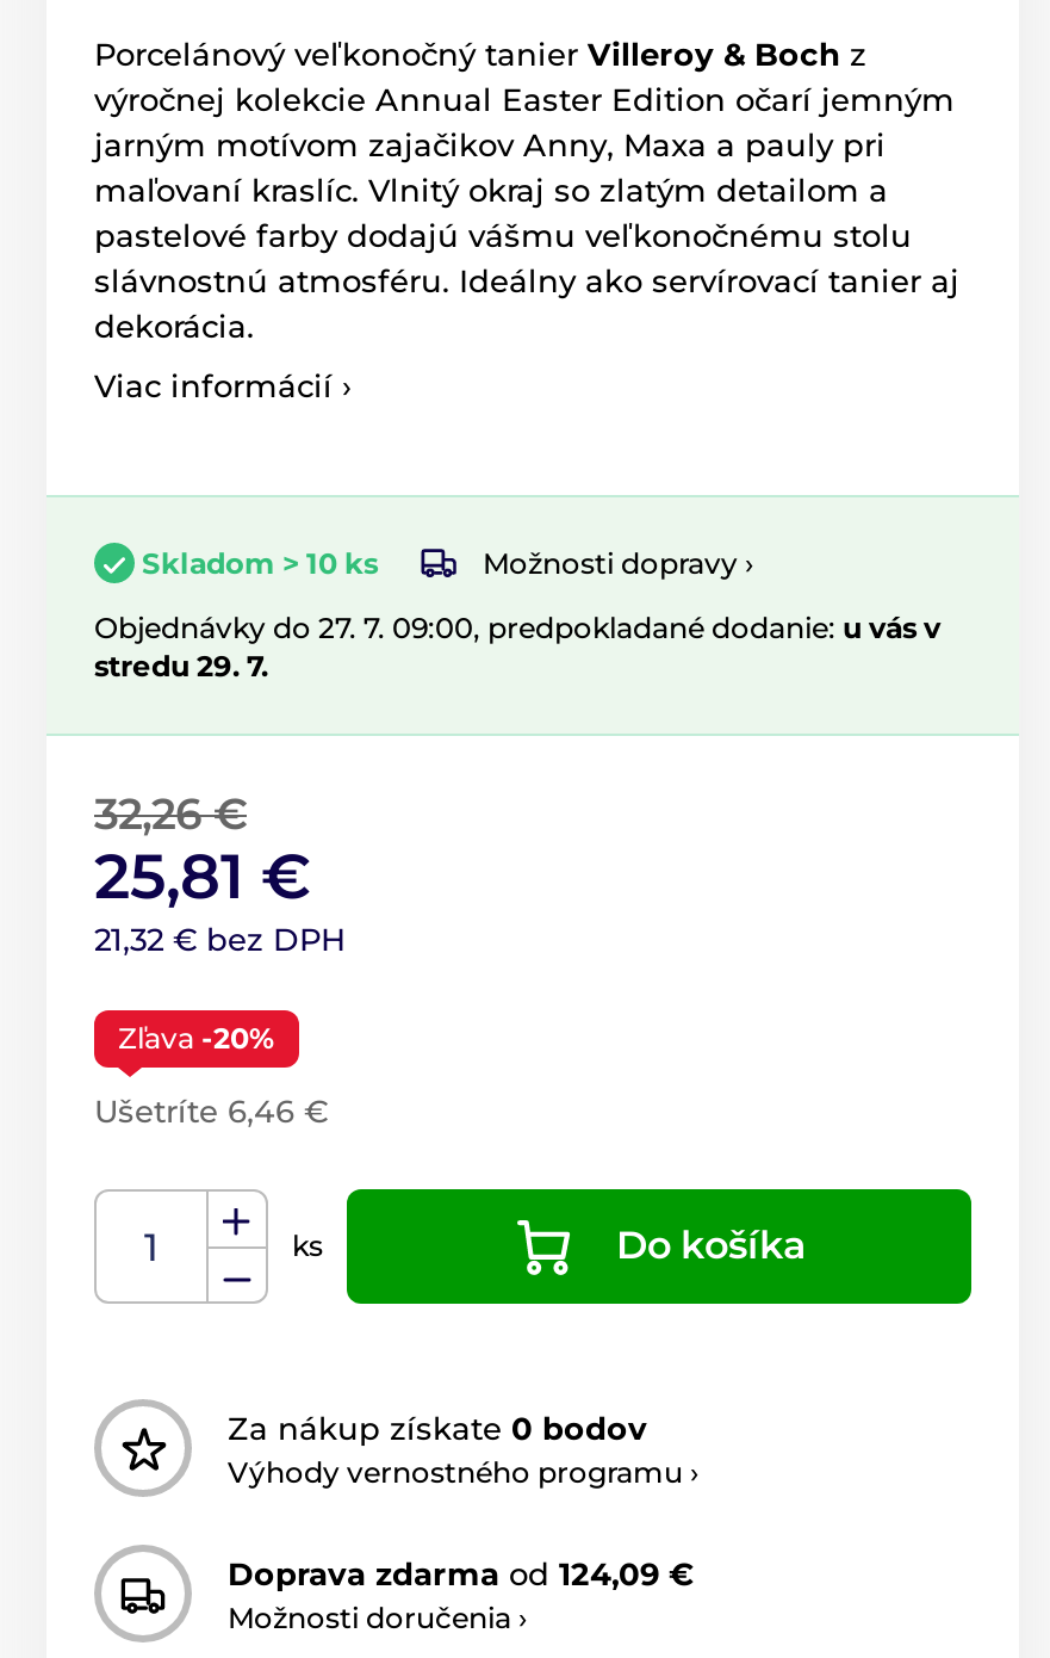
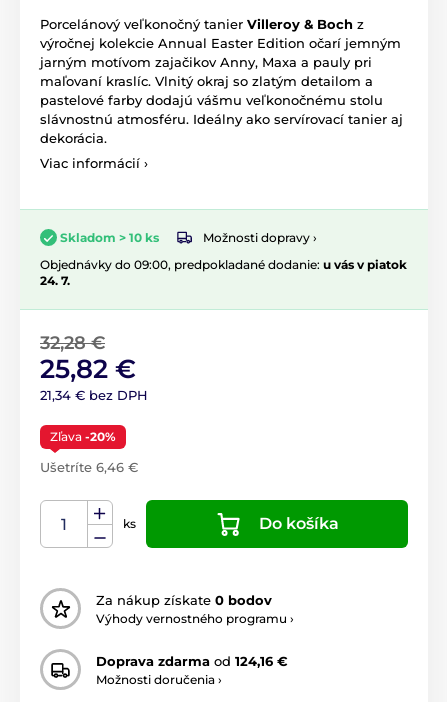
- Objednávky do 27. 7. 09:00, predpokladané dodanie: u vás v
- stredu 29. 7.
+ Objednávky do 09:00, predpokladané dodanie: u vás v piatok
+ 24. 7.

- 32,26 €
- 25,81 €
- 21,32 € bez DPH
+ 32,28 €
+ 25,82 €
+ 21,34 € bez DPH

- Doprava zdarma od 124,09 €
+ Doprava zdarma od 124,16 €
